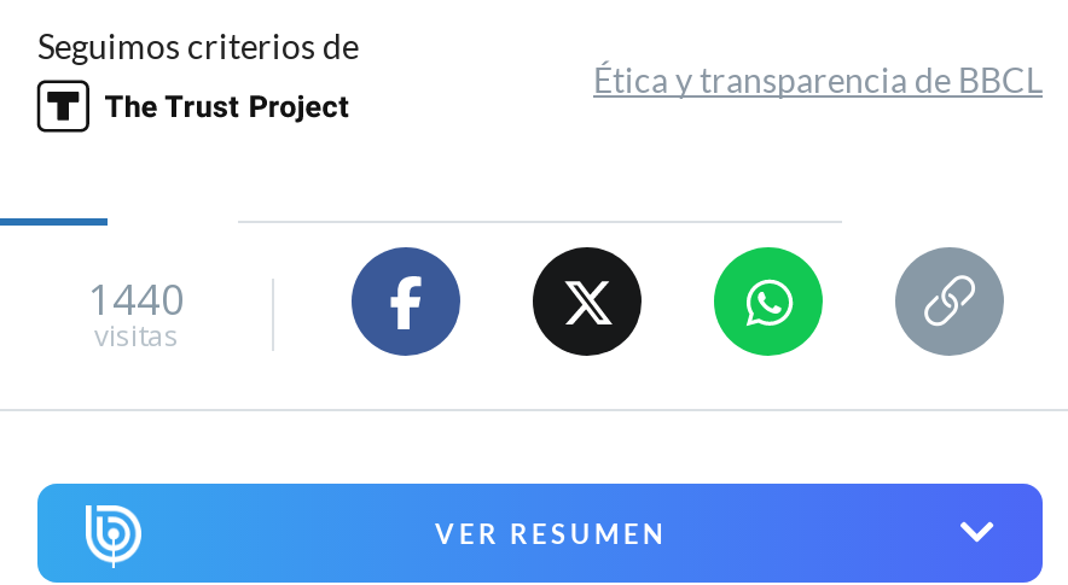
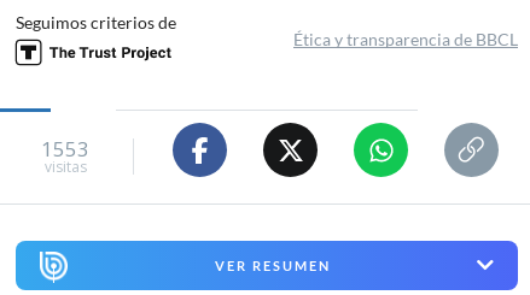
- 1440
+ 1553
